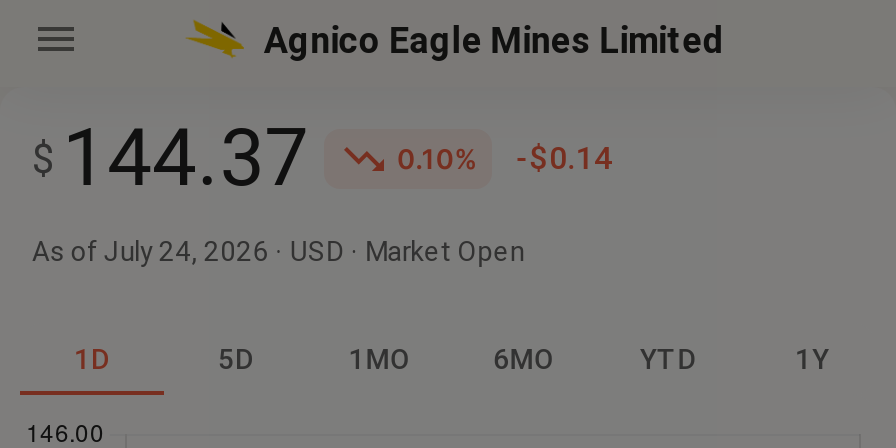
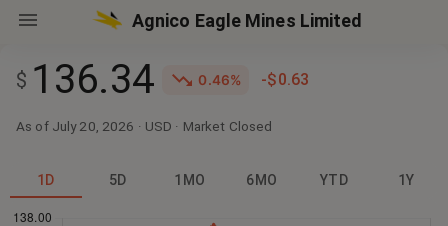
- $ 144.37
+ $ 136.34

- 0.10%
+ 0.46%

- -$0.14
+ -$0.63

- As of July 24, 2026 · USD · Market Open
+ As of July 20, 2026 · USD · Market Closed
